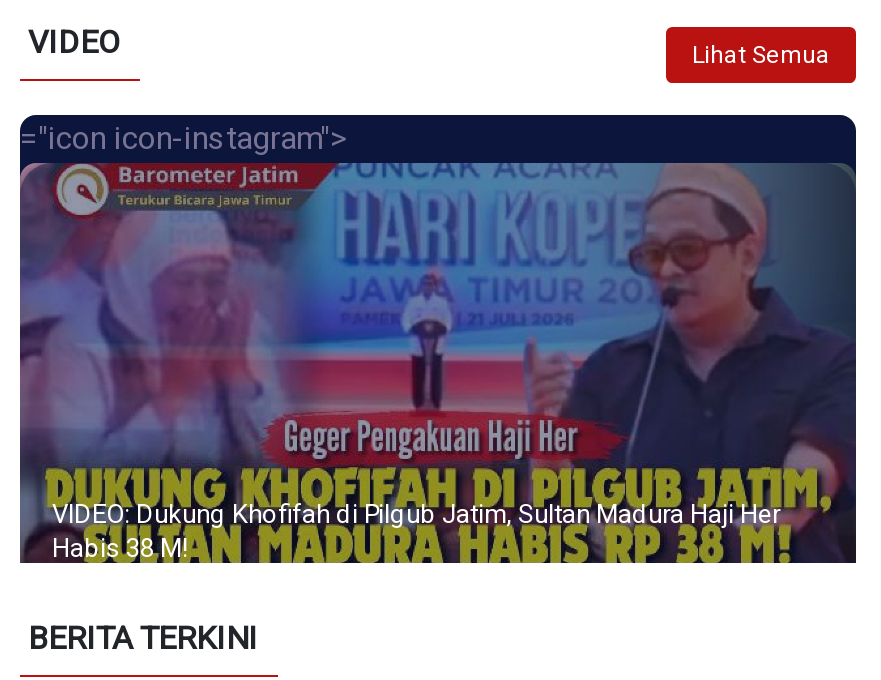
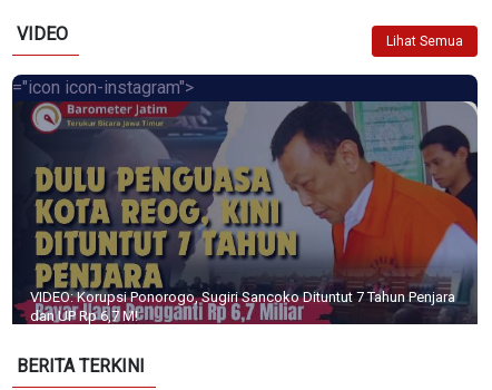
- [image]
- VIDEO: Dukung Khofifah di Pilgub Jatim, Sultan Madura Haji Her
- Habis 38 M!
+ [image]
+ VIDEO: Korupsi Ponorogo, Sugiri Sancoko Dituntut 7 Tahun Penjara
+ dan UP Rp 6,7 M!
